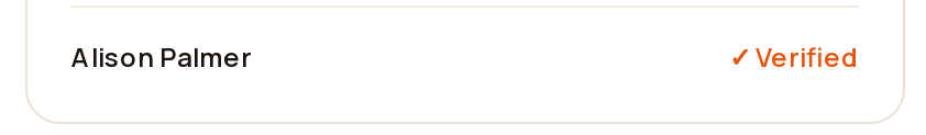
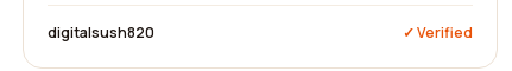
- Alison Palmer
+ digitalsush820
